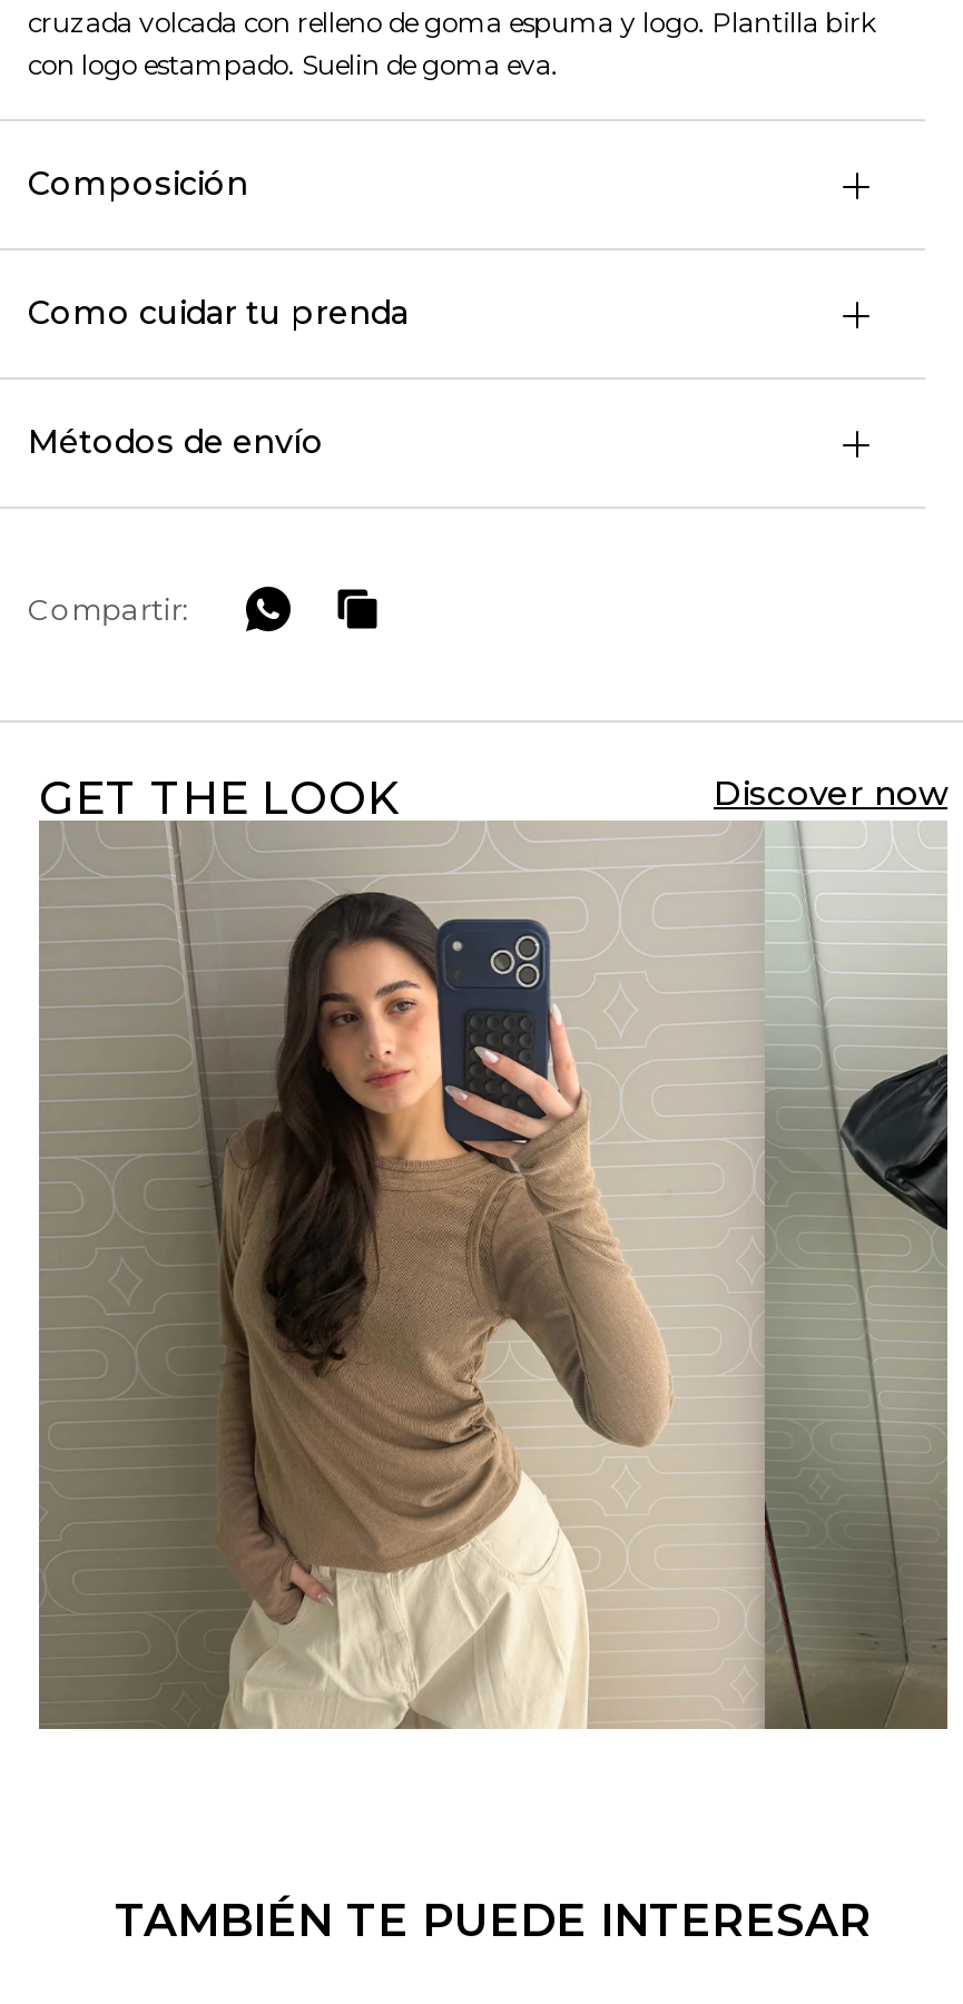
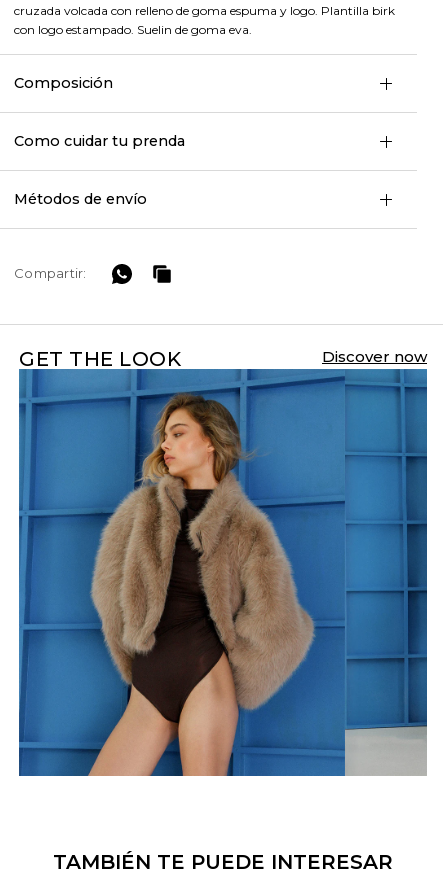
- [image]
+ [image]
